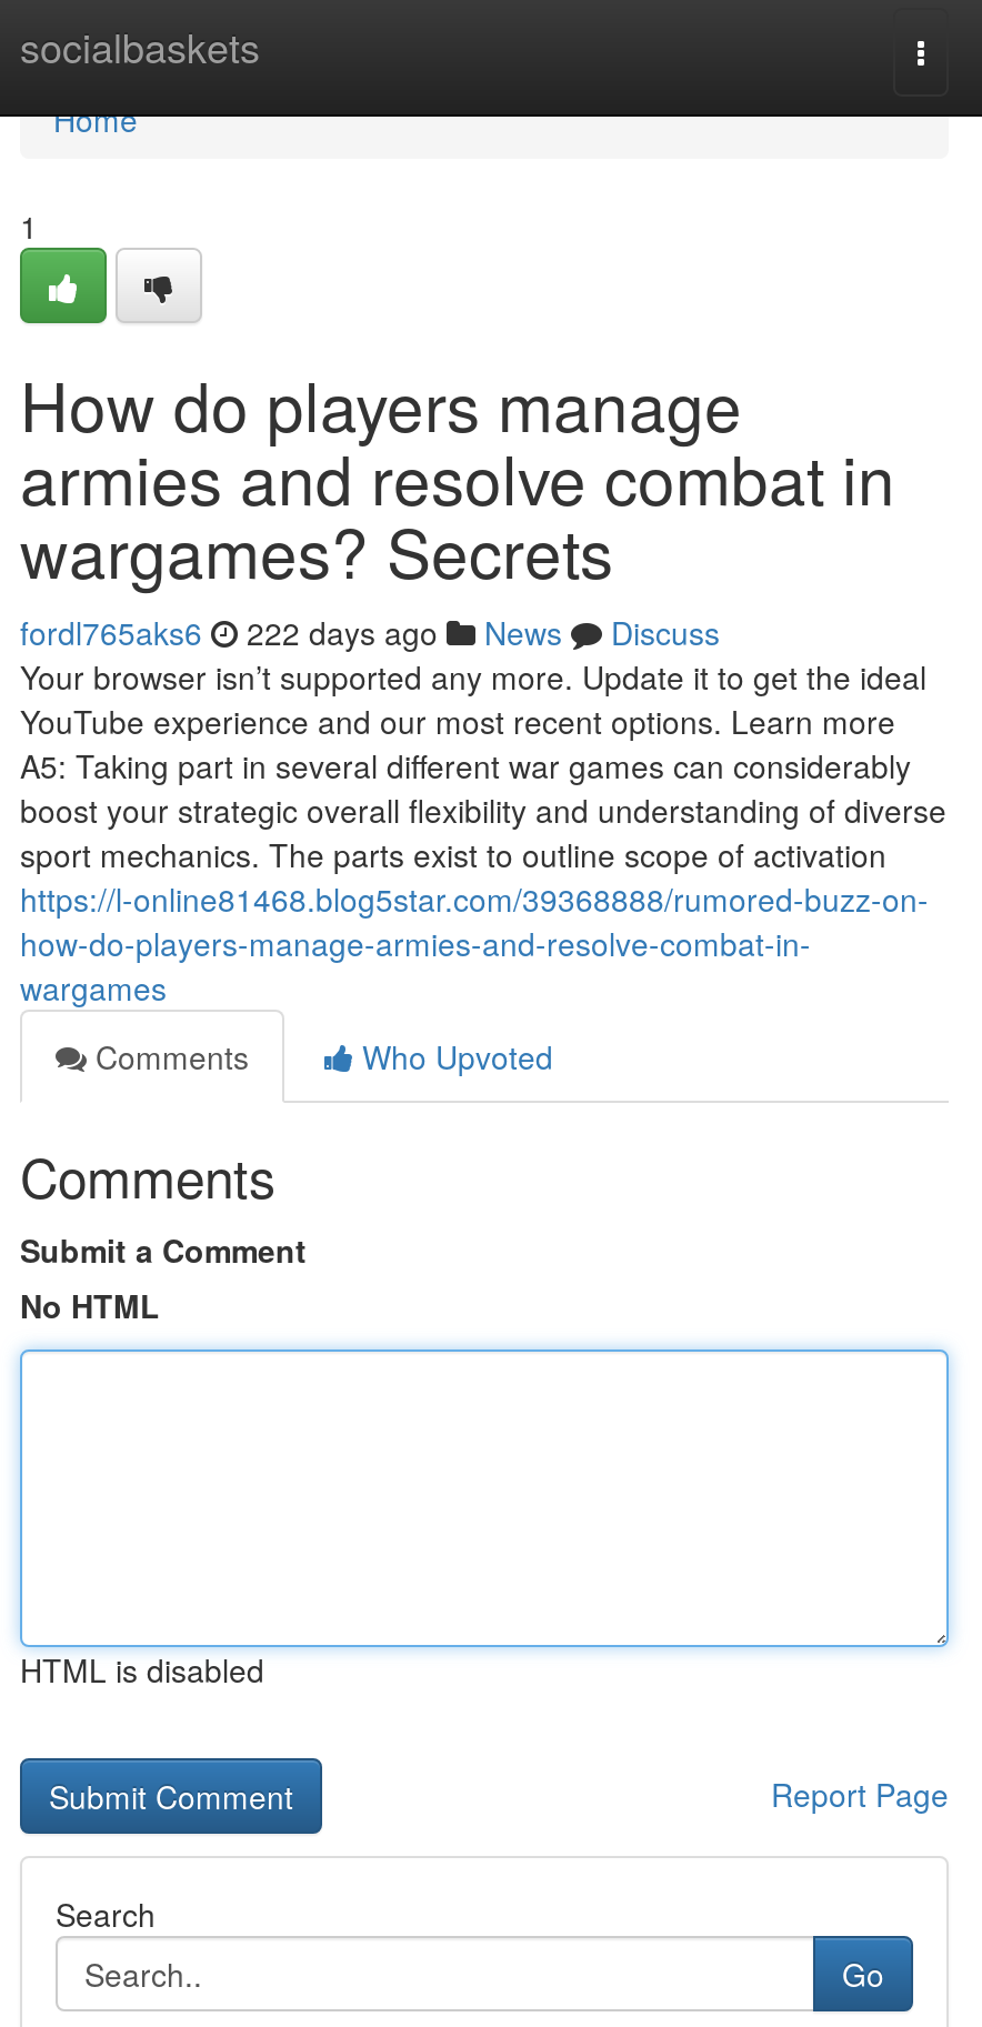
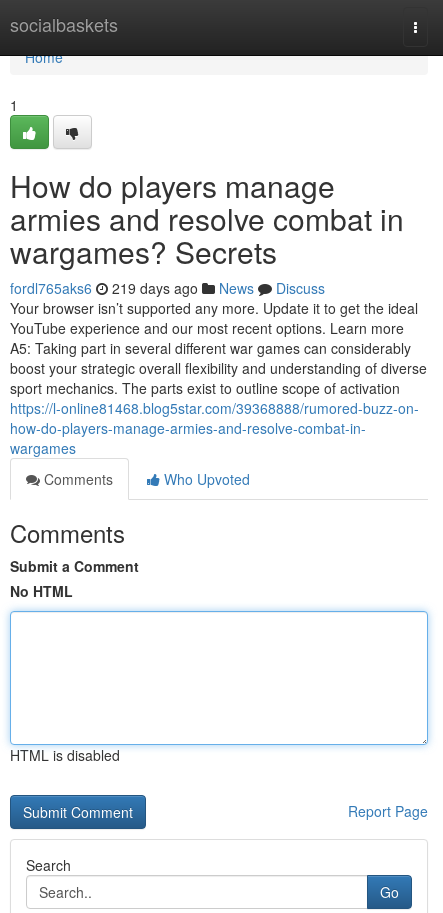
- fordl765aks6 222 days ago News Discuss
+ fordl765aks6 219 days ago News Discuss
